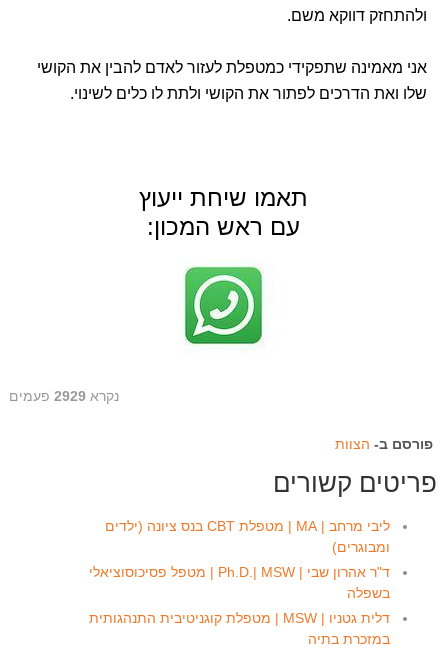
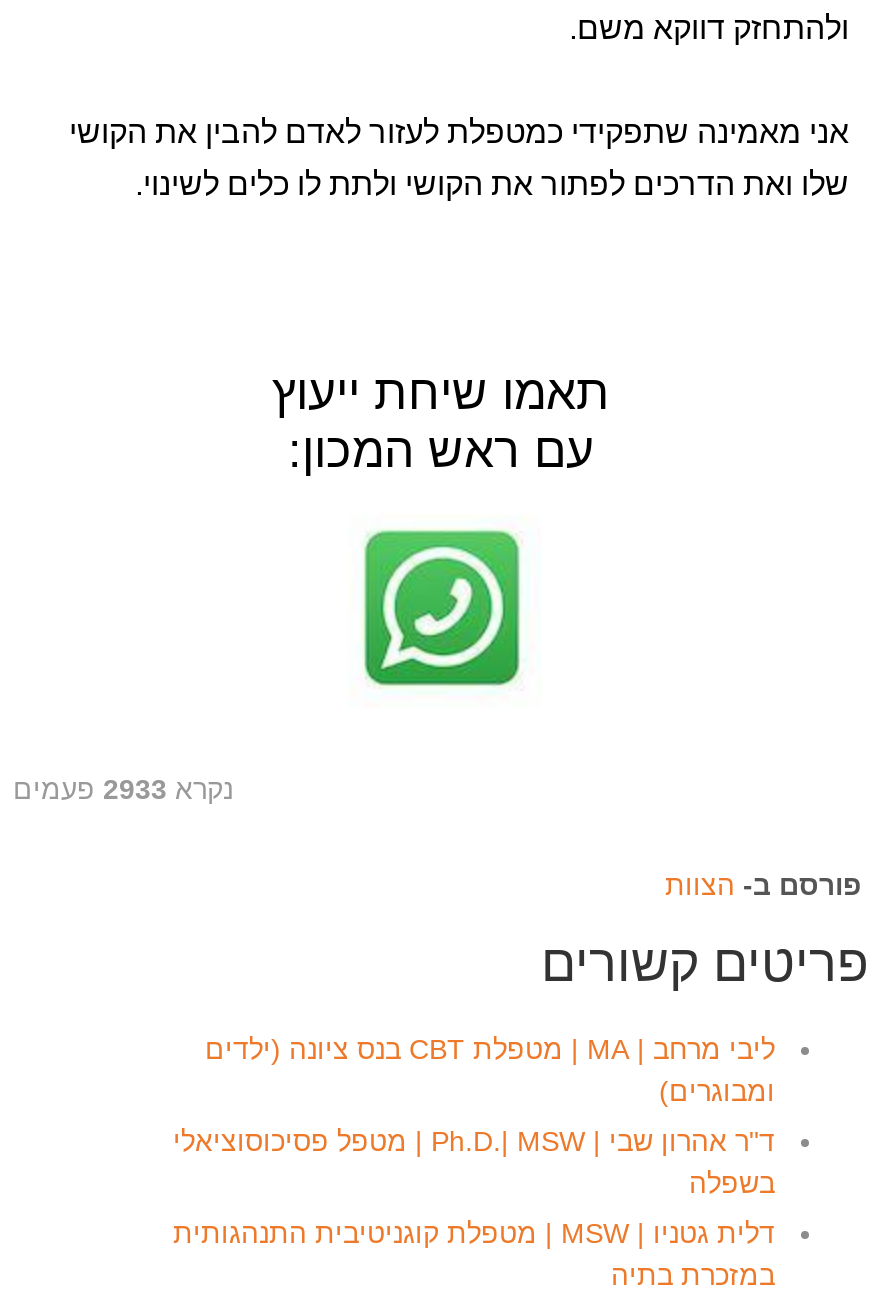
- נקרא 2929 פעמים
+ נקרא 2933 פעמים
